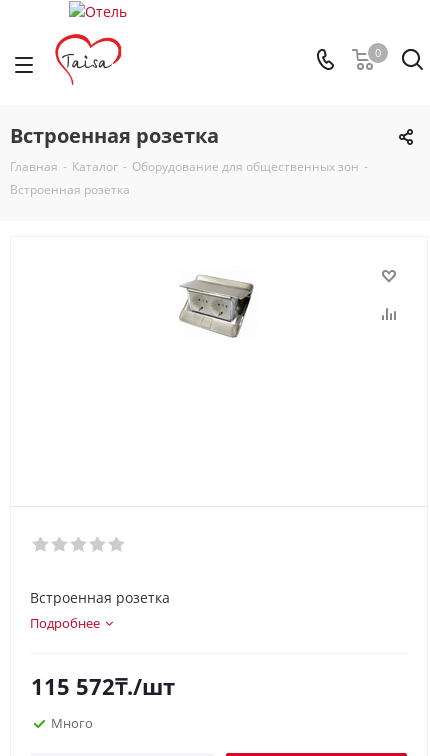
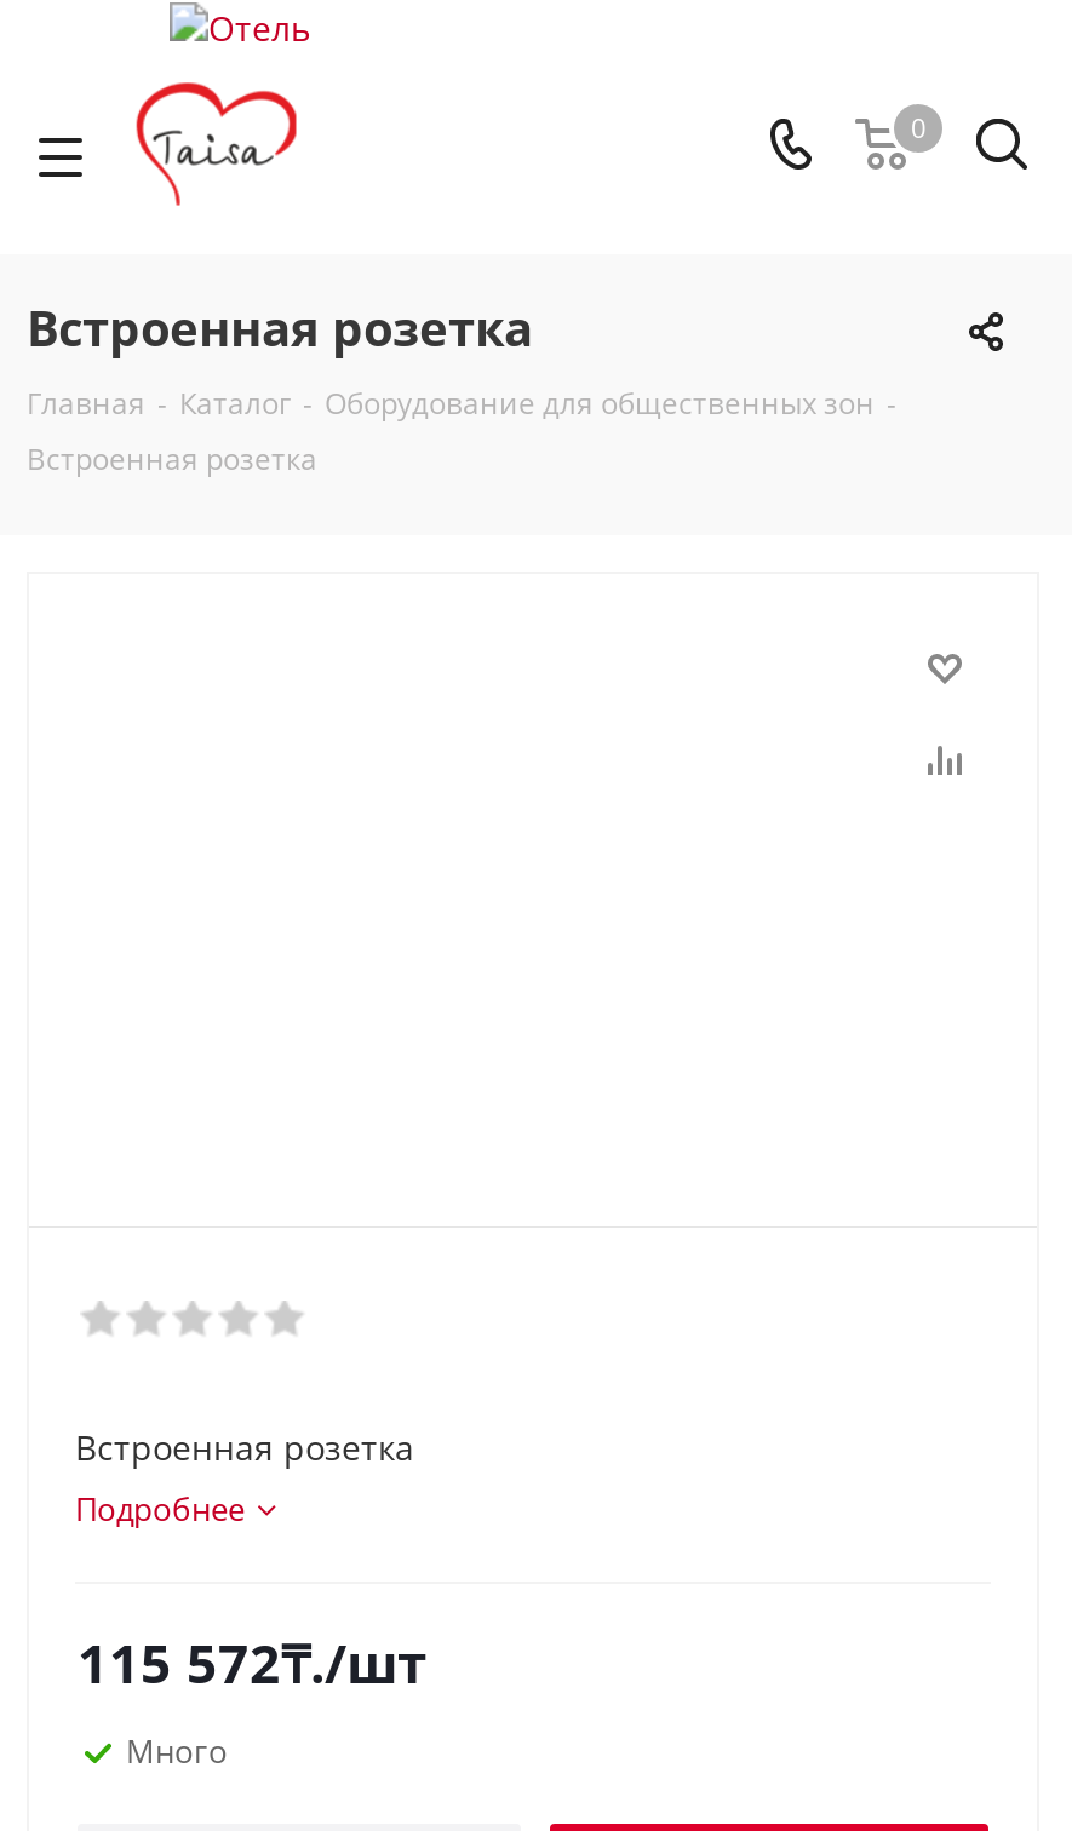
- [image]
